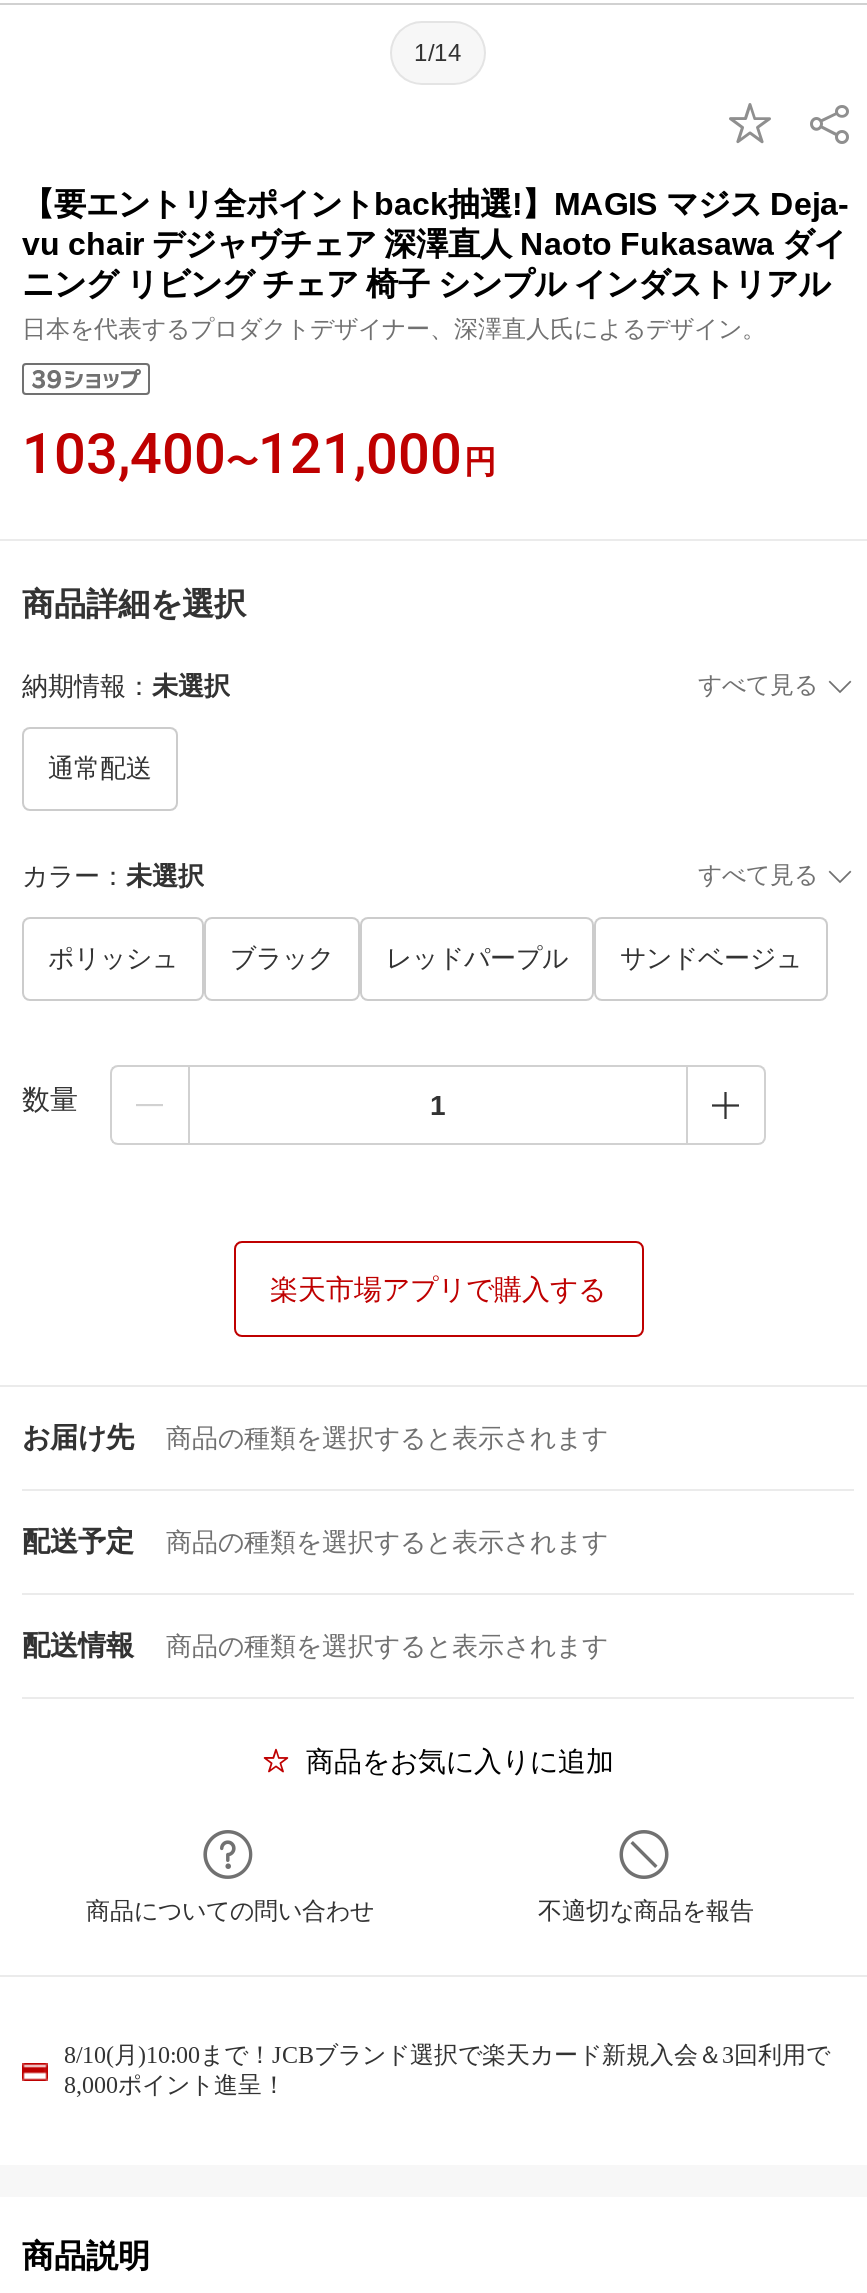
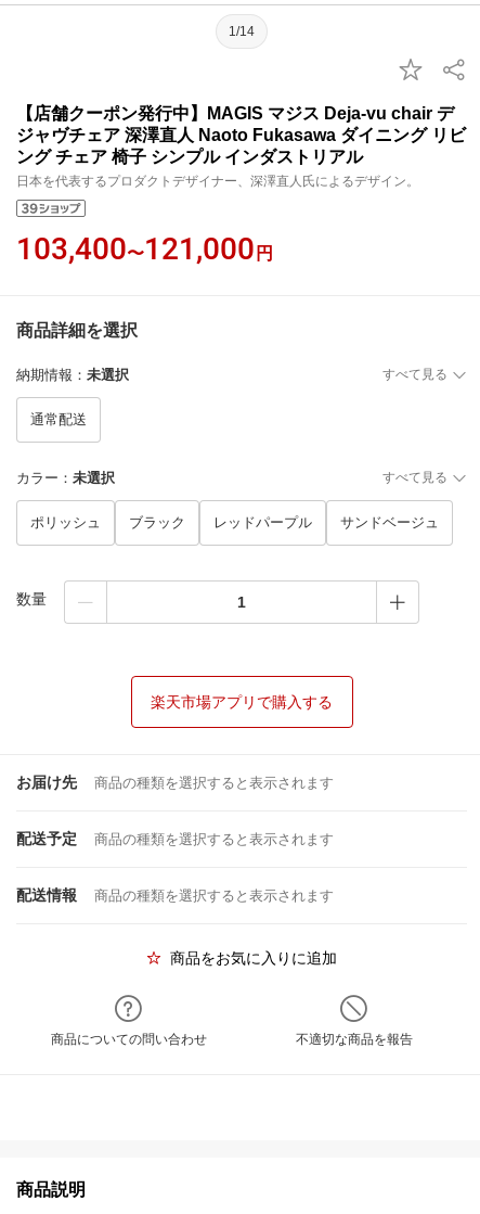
- 【要エントリ全ポイントback抽選!】MAGIS マジス Deja-
- vu chair デジャヴチェア 深澤直人 Naoto Fukasawa ダイ
- ニング リビング チェア 椅子 シンプル インダストリアル
+ 【店舗クーポン発行中】MAGIS マジス Deja-vu chair デ
+ ジャヴチェア 深澤直人 Naoto Fukasawa ダイニング リビ
+ ング チェア 椅子 シンプル インダストリアル

- 8/10(月)10:00まで！JCBブランド選択で楽天カード新規入会＆3回利用で
- 8,000ポイント進呈！
